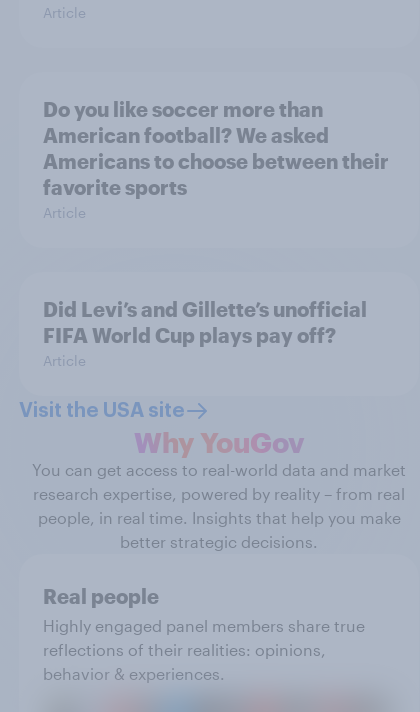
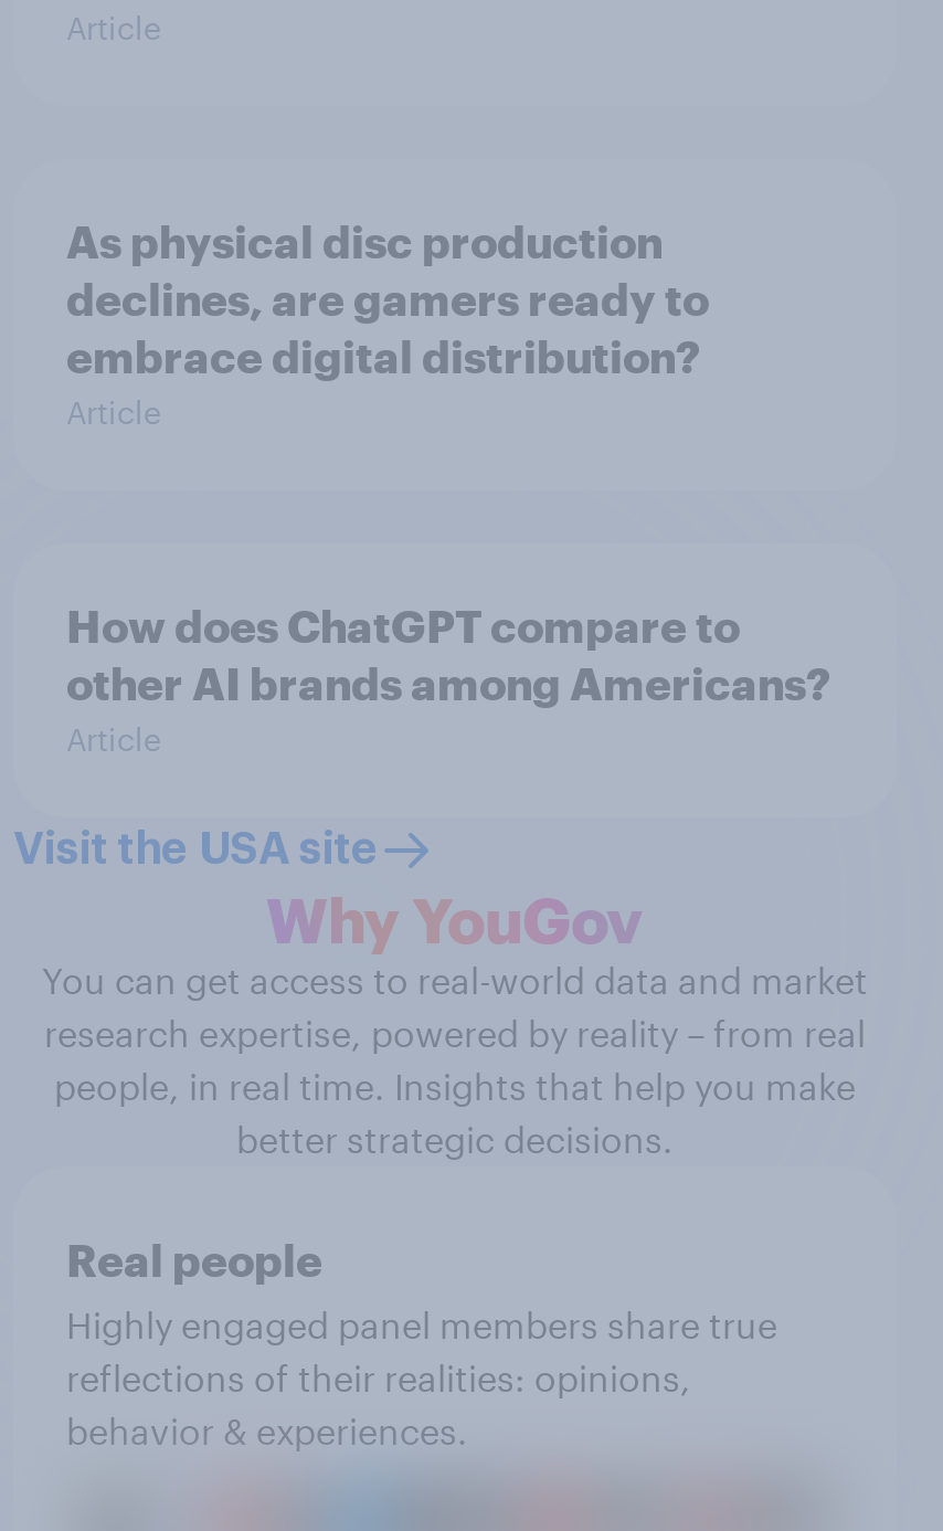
- Do you like soccer more than
- American football? We asked
- Americans to choose between their
- favorite sports
+ As physical disc production
+ declines, are gamers ready to
+ embrace digital distribution?

- Did Levi’s and Gillette’s unofficial
- FIFA World Cup plays pay off?
+ How does ChatGPT compare to
+ other AI brands among Americans?
